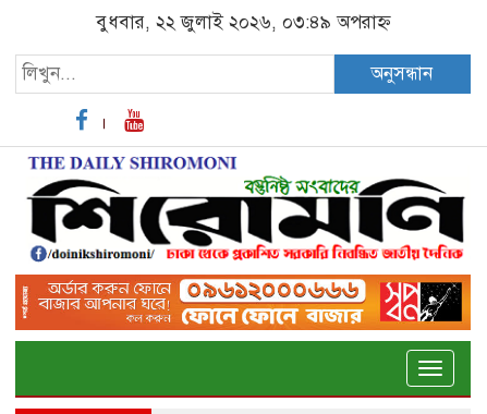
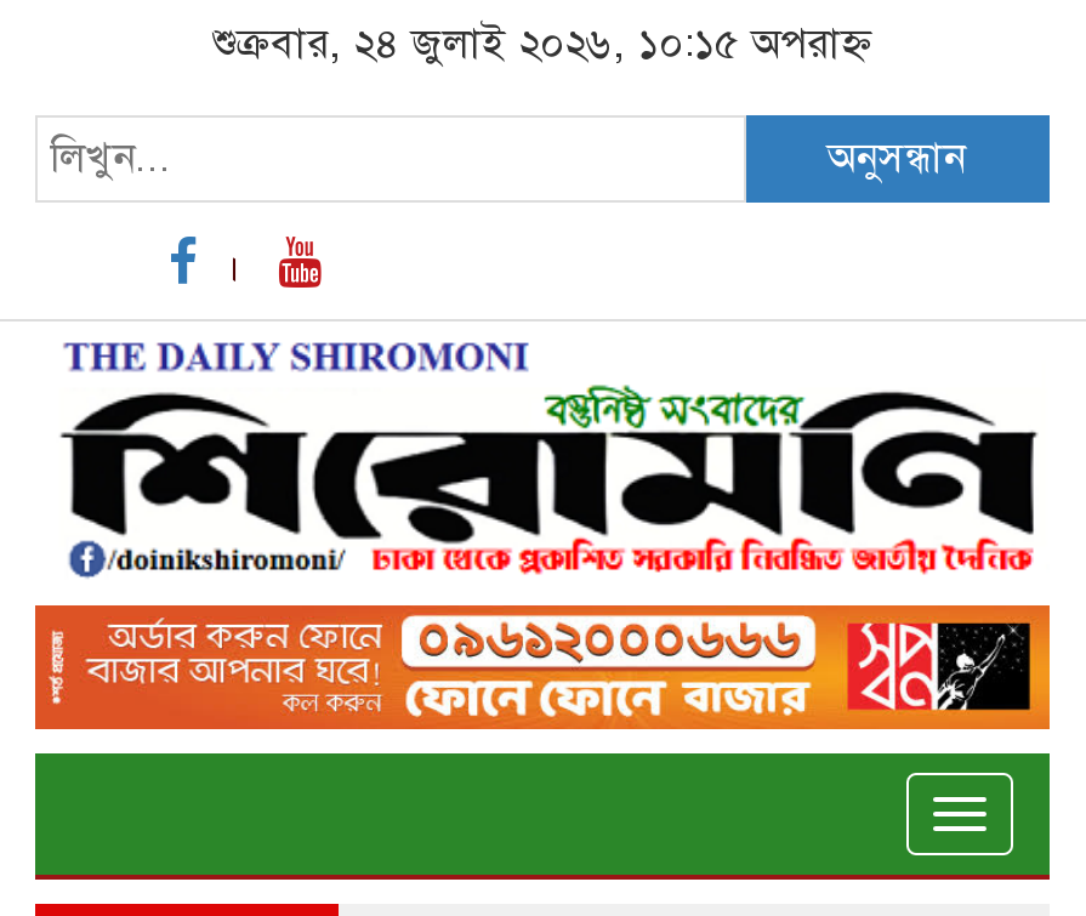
- বুধবার, ২২ জুলাই ২০২৬, ০৩:৪৯ অপরাহ্ন
+ শুক্রবার, ২৪ জুলাই ২০২৬, ১০:১৫ অপরাহ্ন
